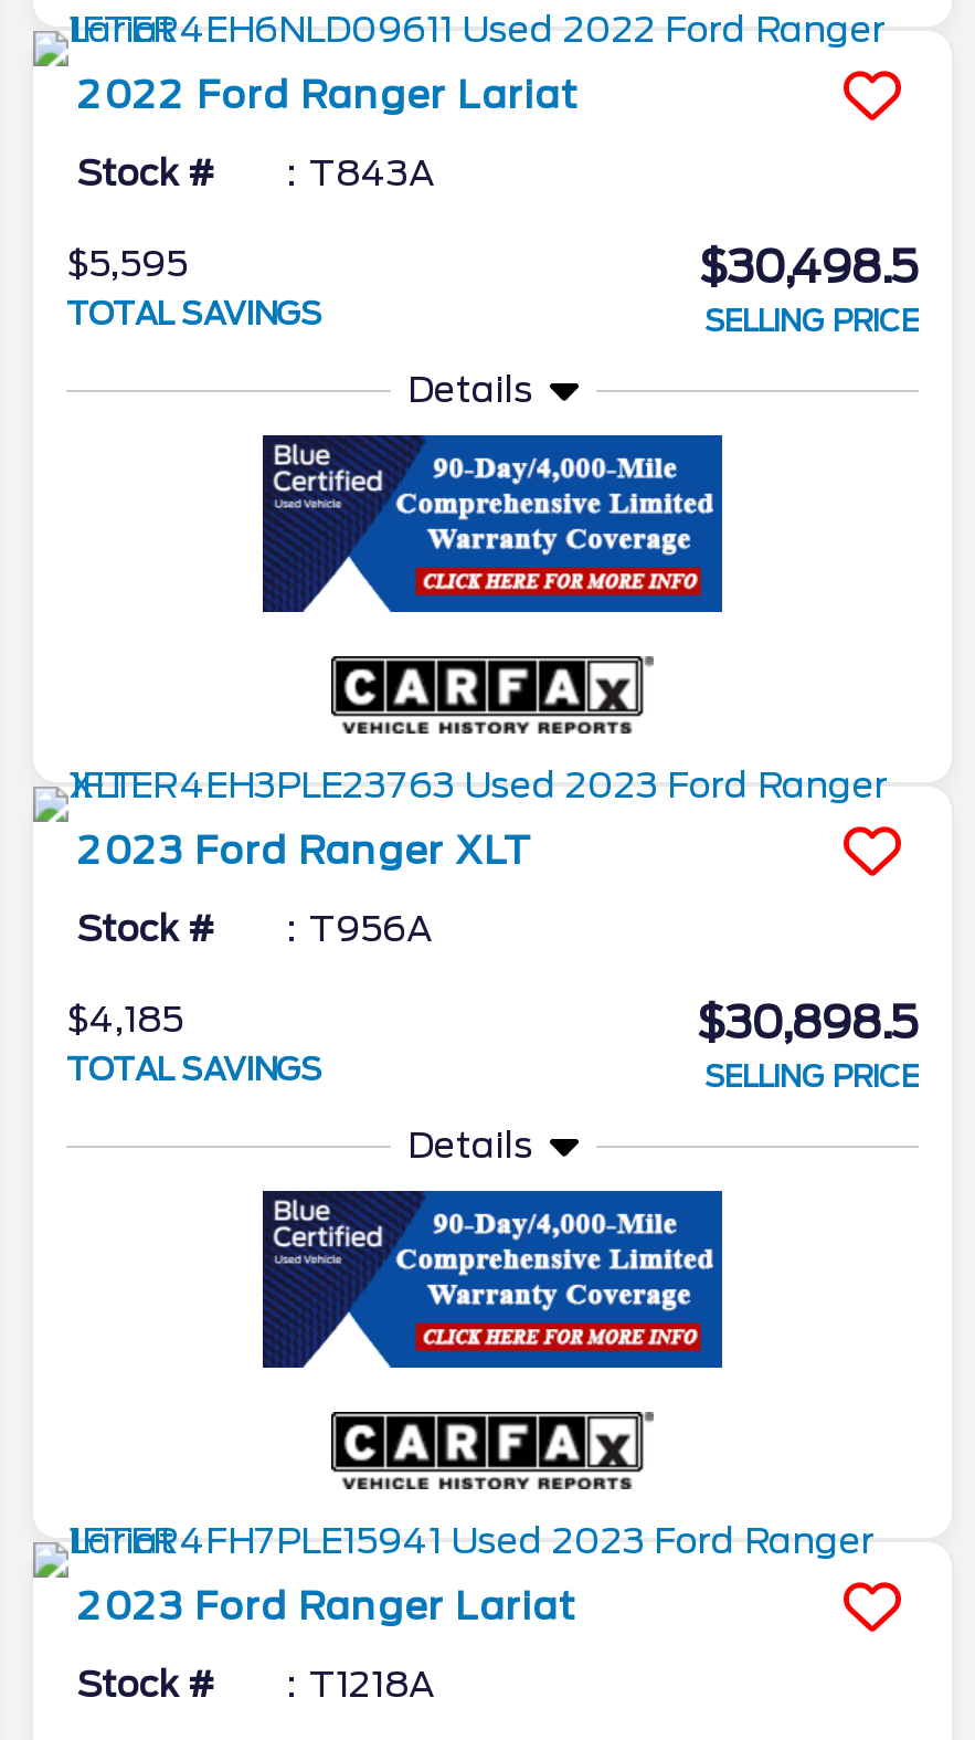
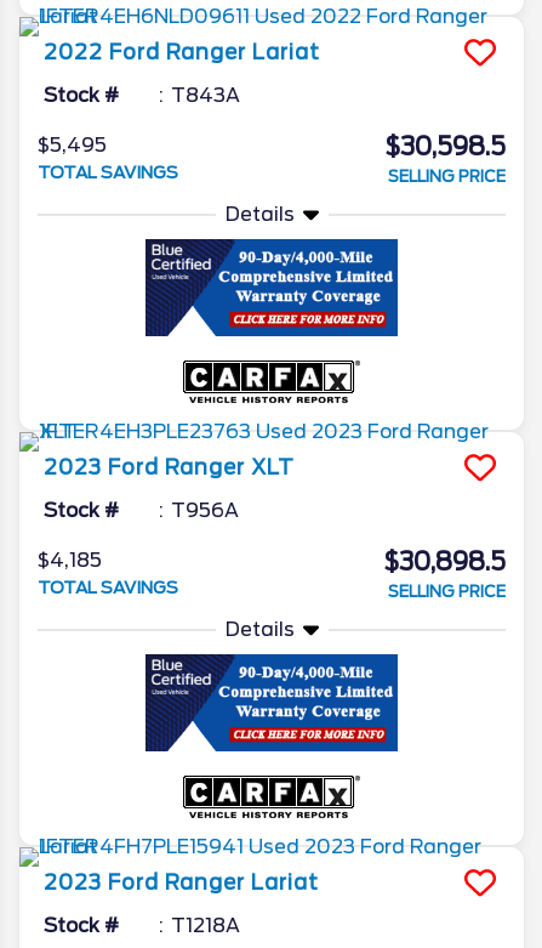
- $5,595
+ $5,495

- $30,498.5
+ $30,598.5
